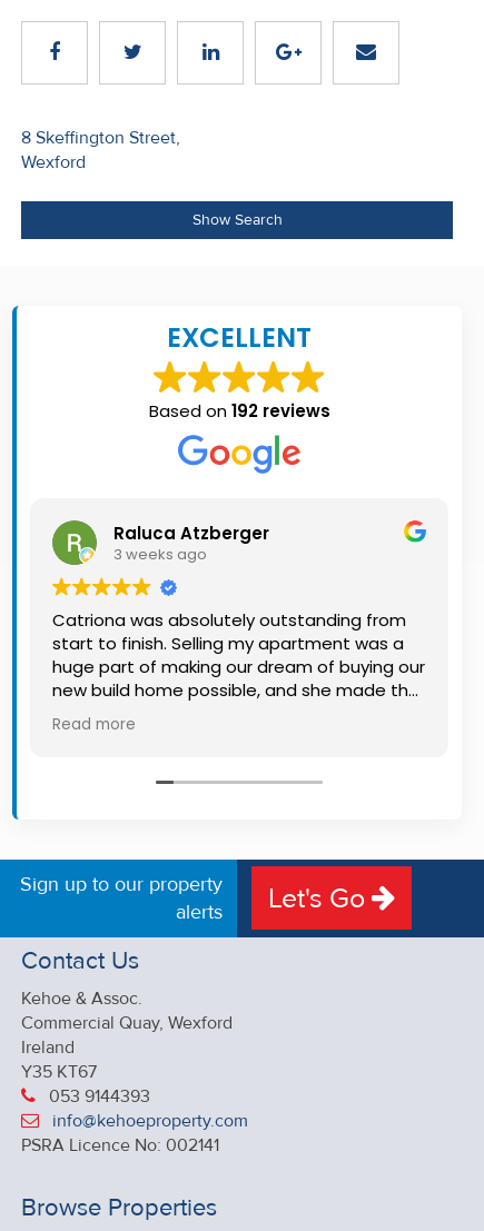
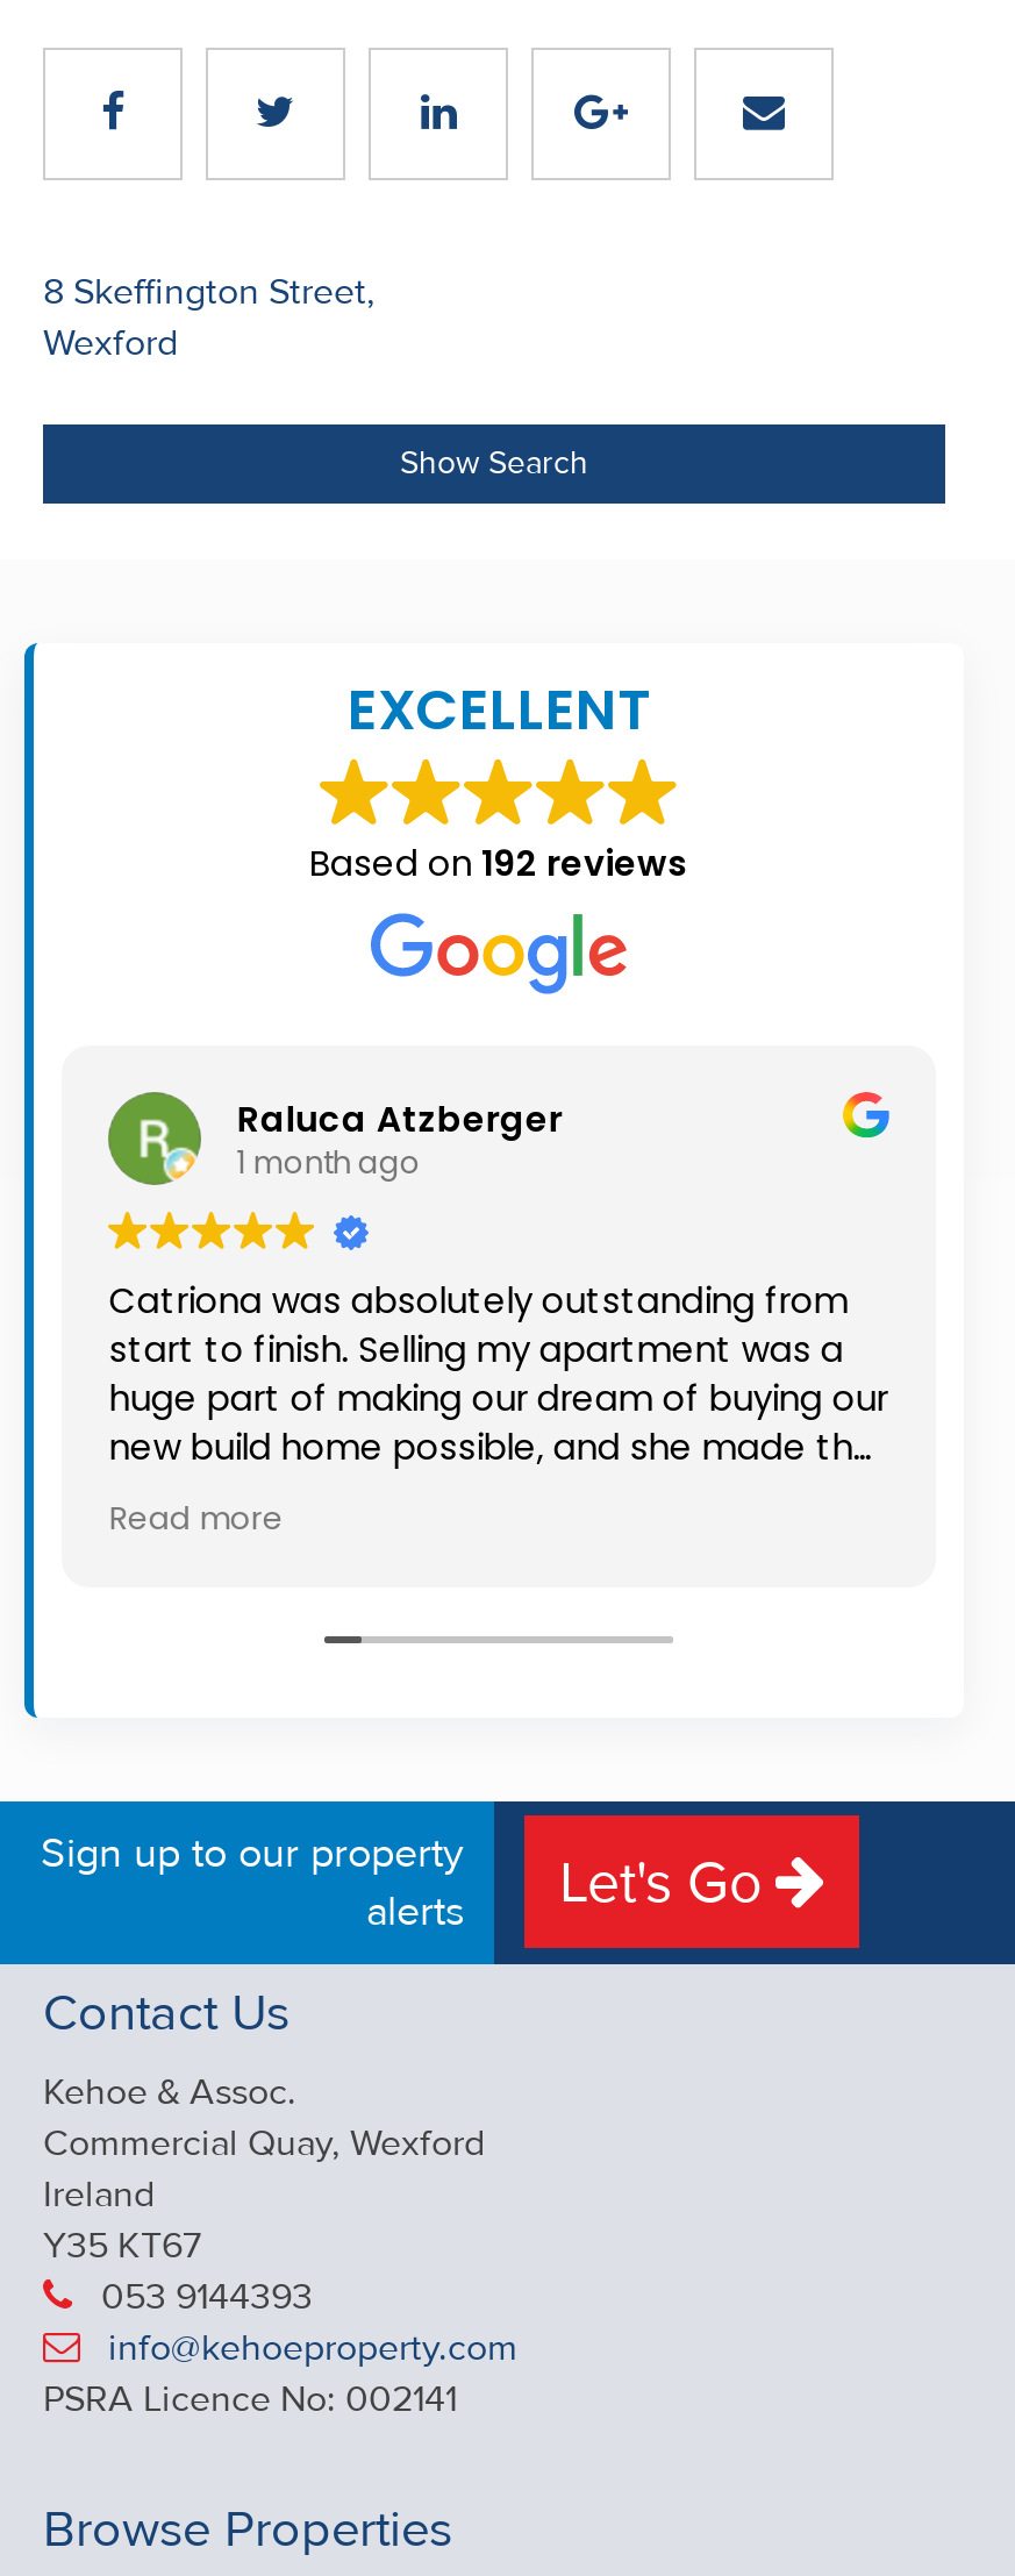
- 3 weeks ago
+ 1 month ago
